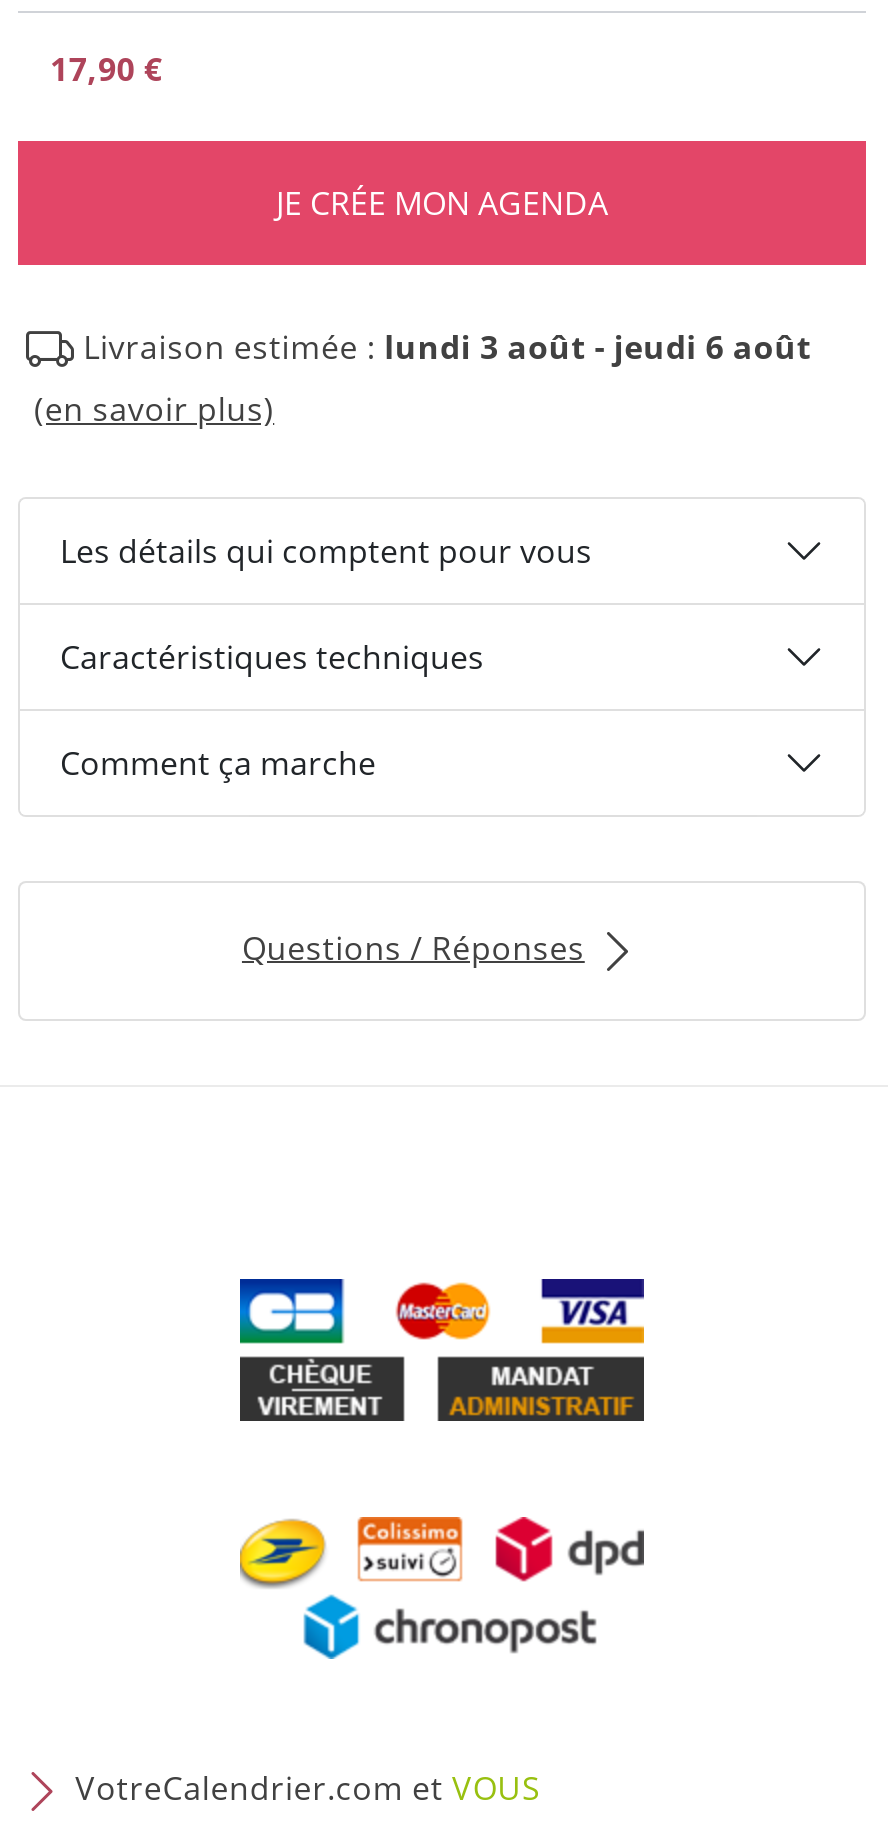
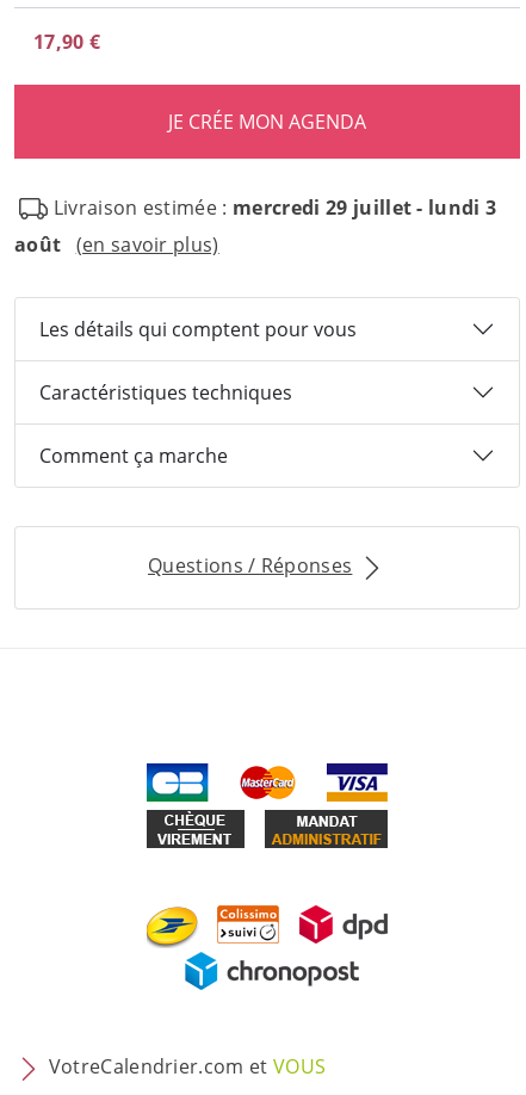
- Livraison estimée : lundi 3 août - jeudi 6 août
- (en savoir plus)
+ Livraison estimée : mercredi 29 juillet - lundi 3
+ août (en savoir plus)
